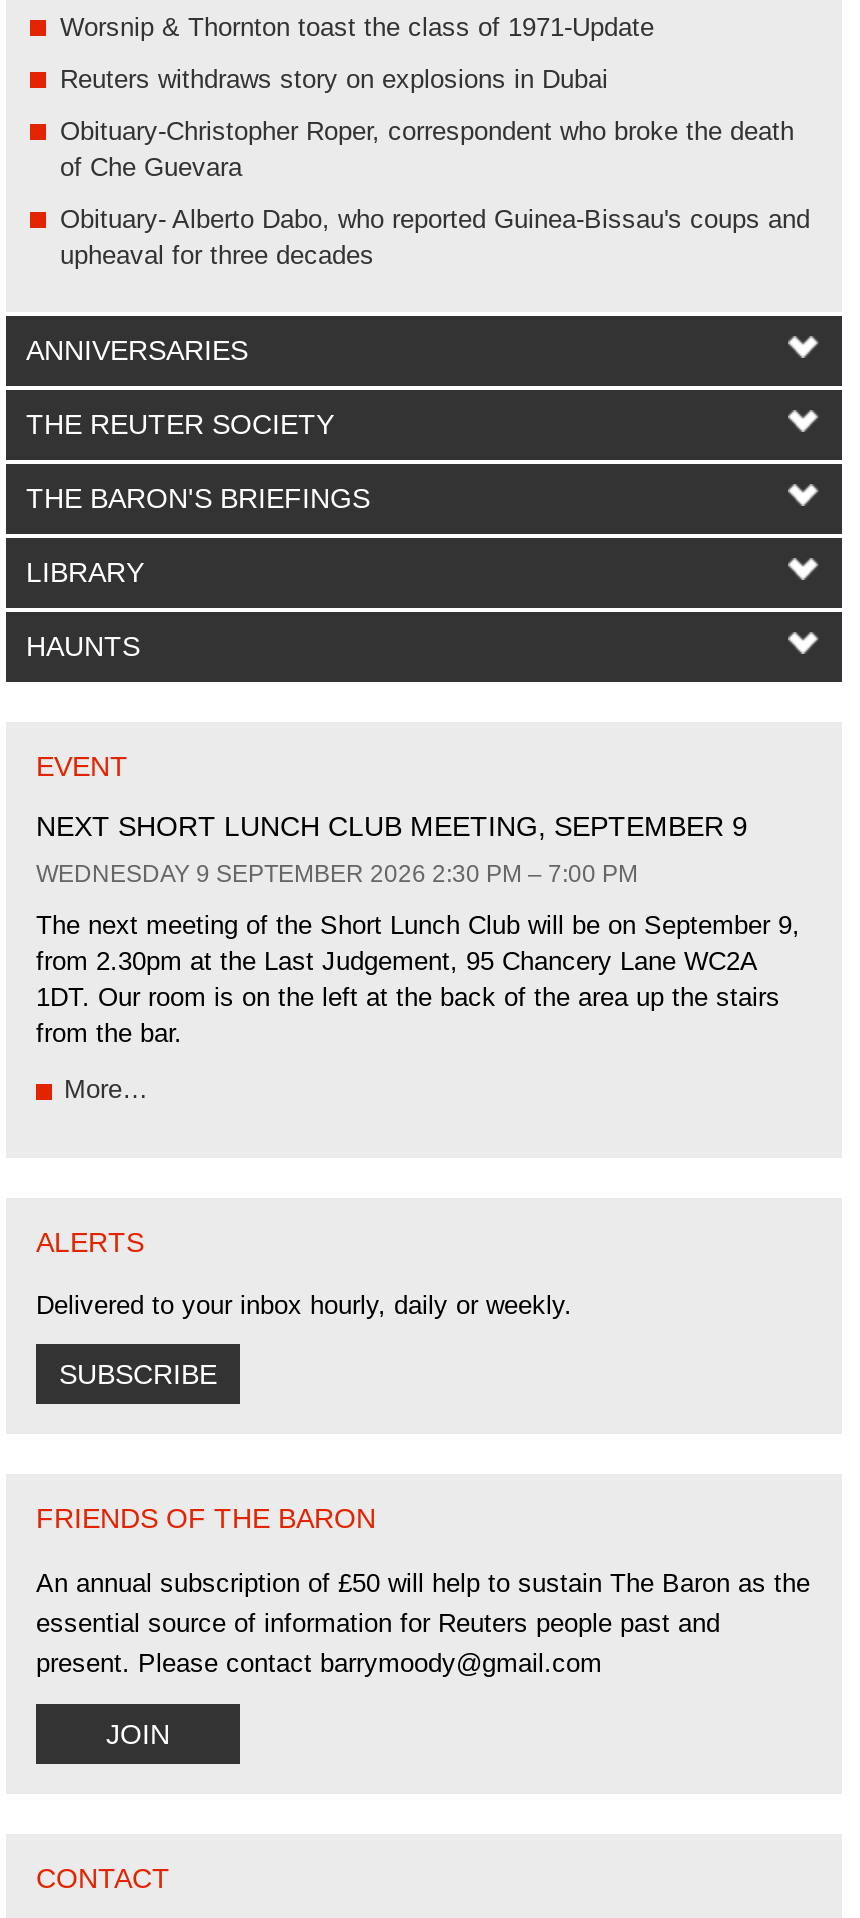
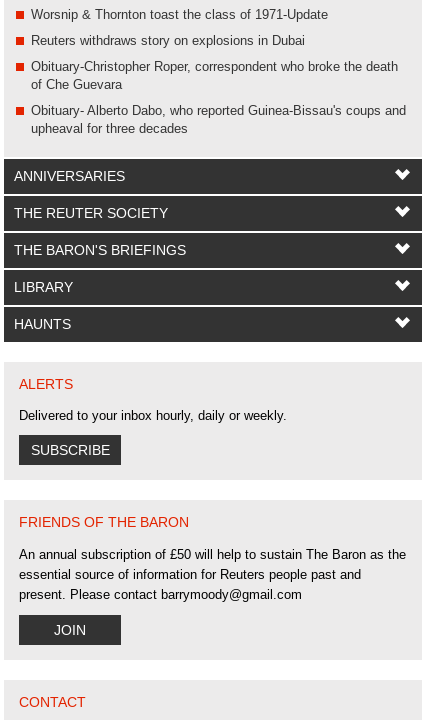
- EVENT
- NEXT SHORT LUNCH CLUB MEETING, SEPTEMBER 9
- WEDNESDAY 9 SEPTEMBER 2026 2:30 PM – 7:00 PM
- The next meeting of the Short Lunch Club will be on September 9,
- from 2.30pm at the Last Judgement, 95 Chancery Lane WC2A
- 1DT. Our room is on the left at the back of the area up the stairs
- from the bar.
- More…
